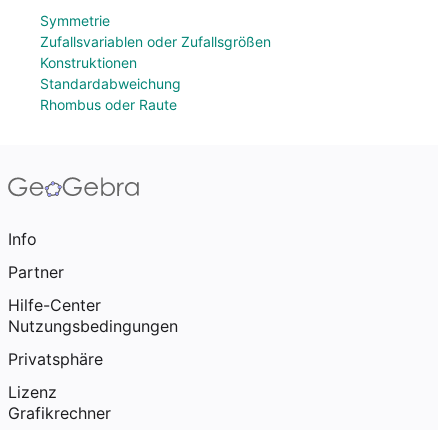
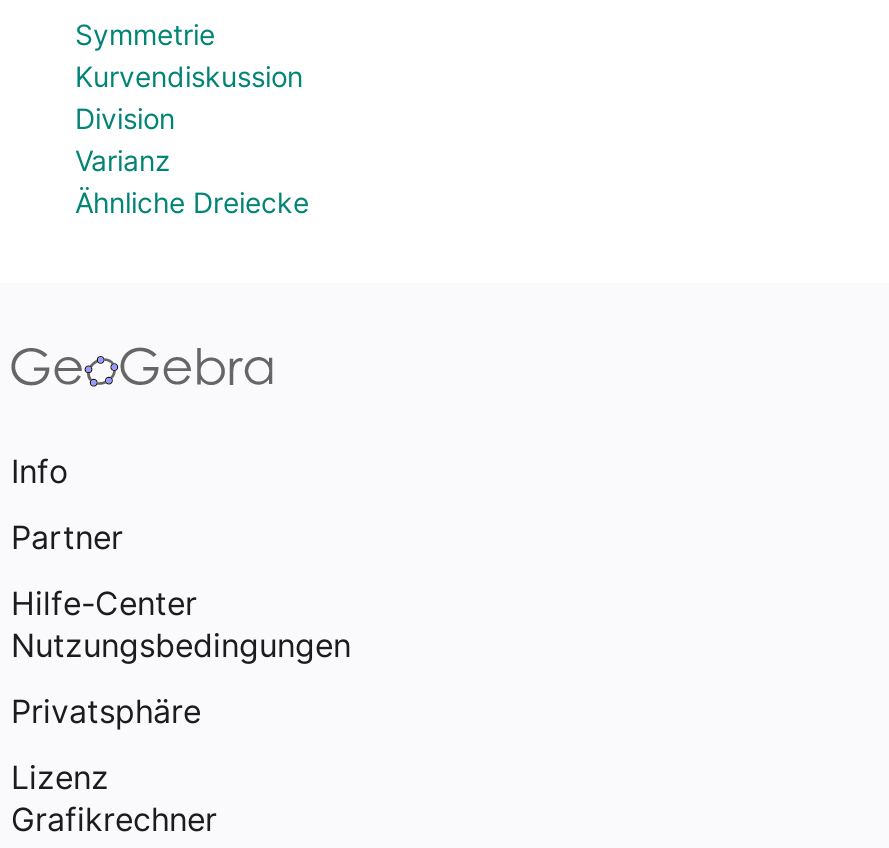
- Zufallsvariablen oder Zufallsgrößen
- Konstruktionen
- Standardabweichung
- Rhombus oder Raute
+ Kurvendiskussion
+ Division
+ Varianz
+ Ähnliche Dreiecke
